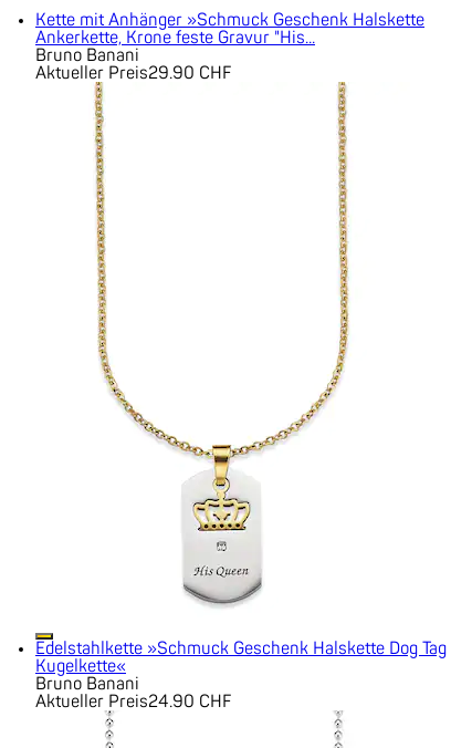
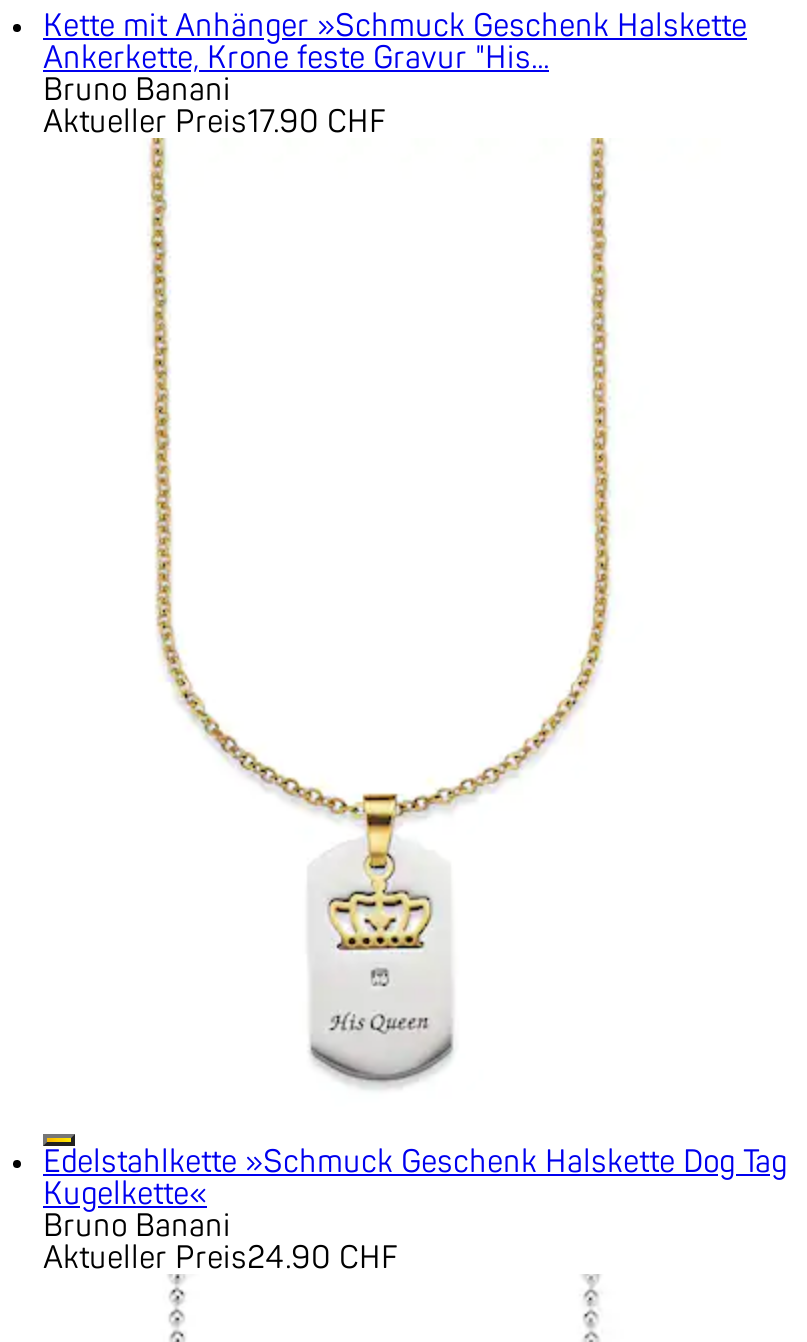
- Aktueller Preis29.90 CHF
+ Aktueller Preis17.90 CHF
